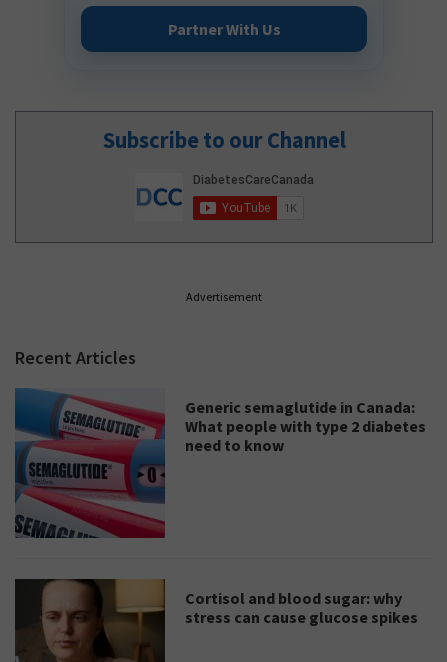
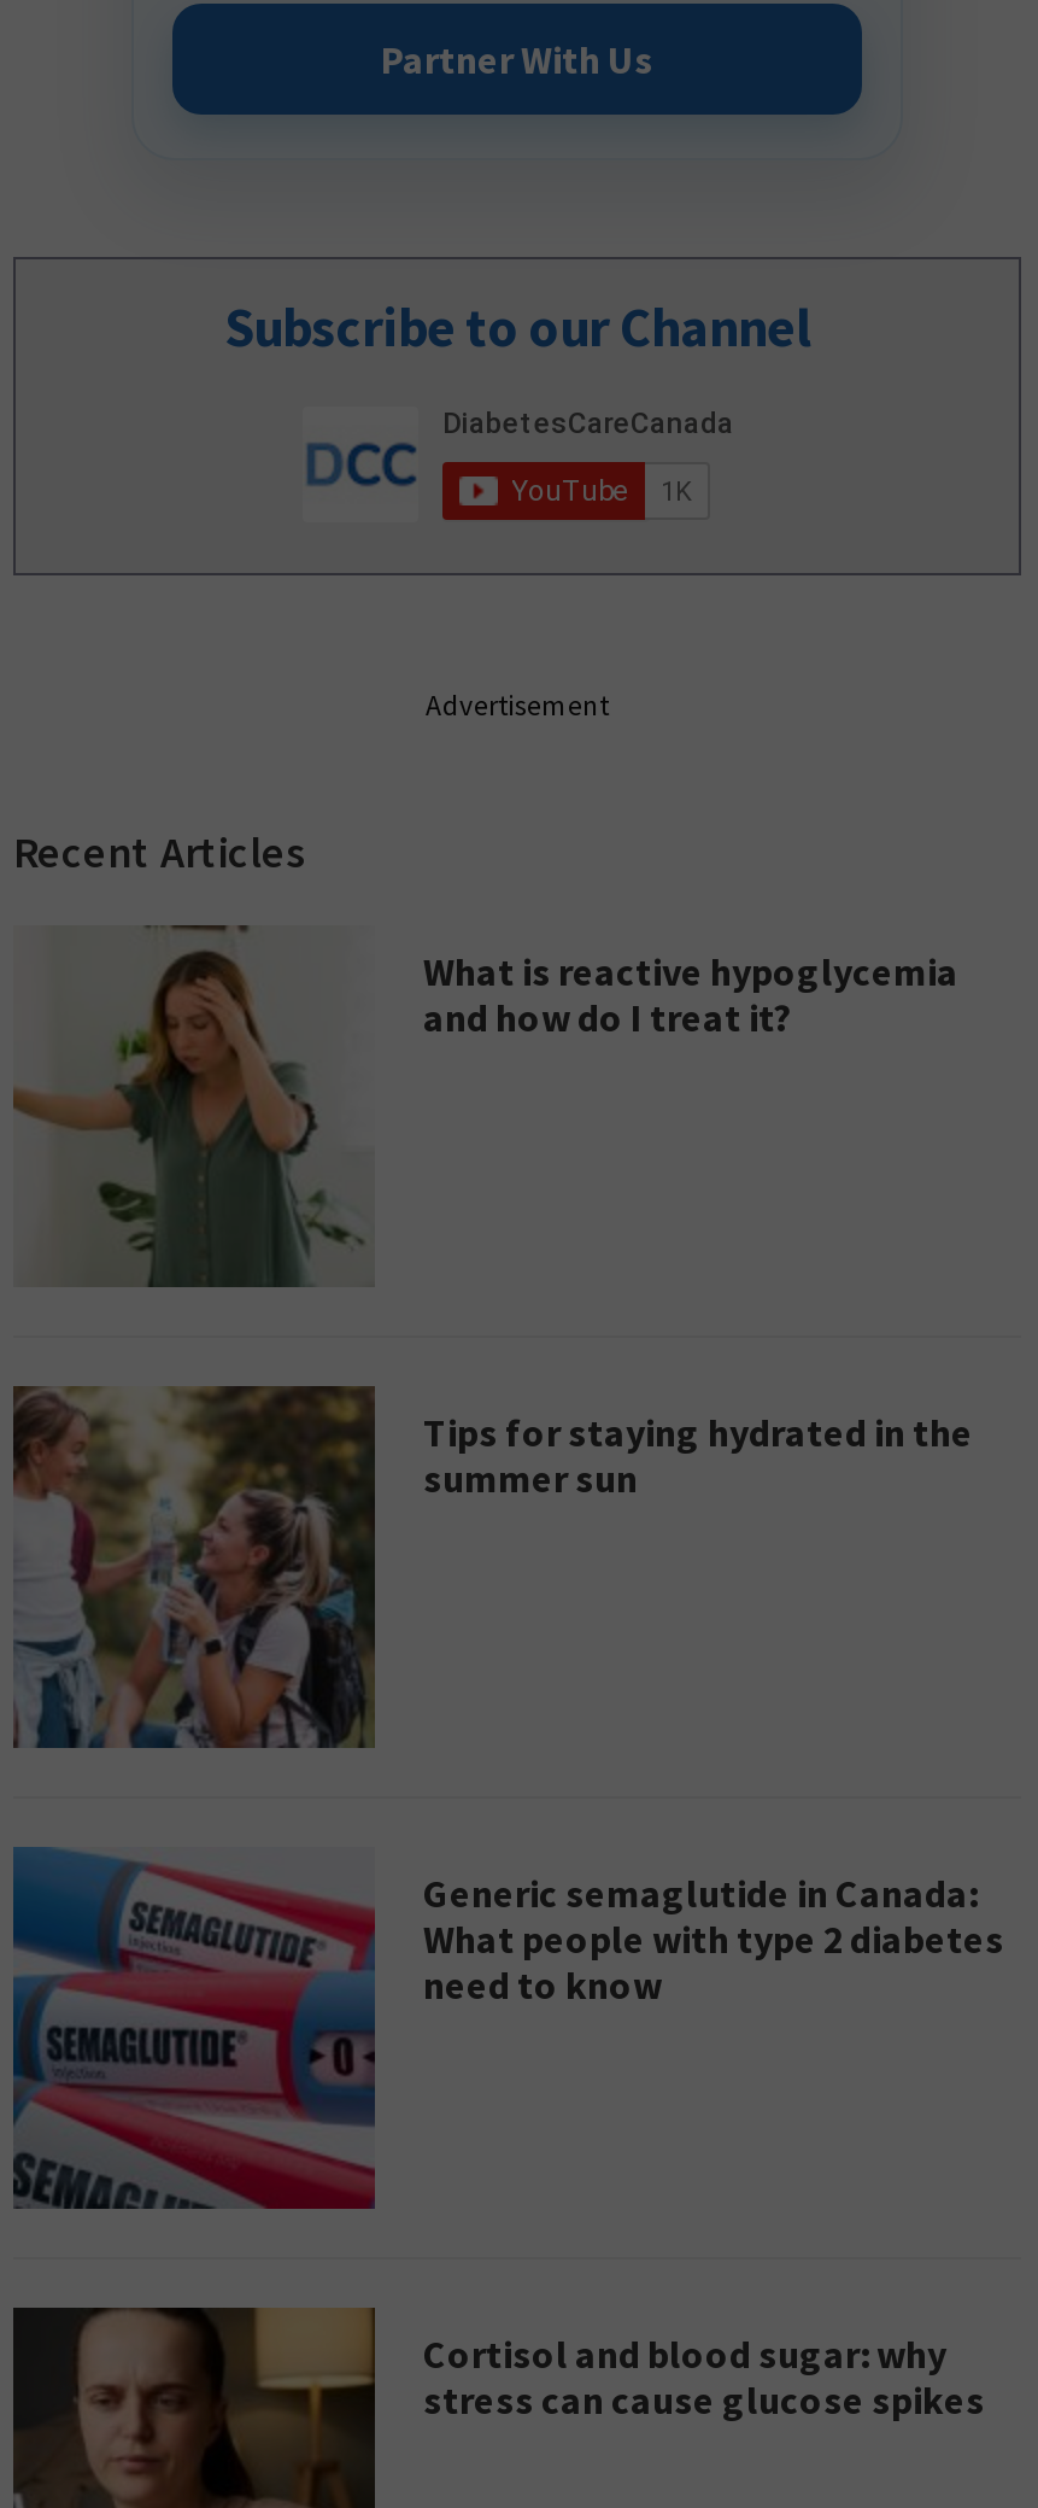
+ [image]
+ What is reactive hypoglycemia
+ and how do I treat it?

+ [image]
+ Tips for staying hydrated in the
+ summer sun
